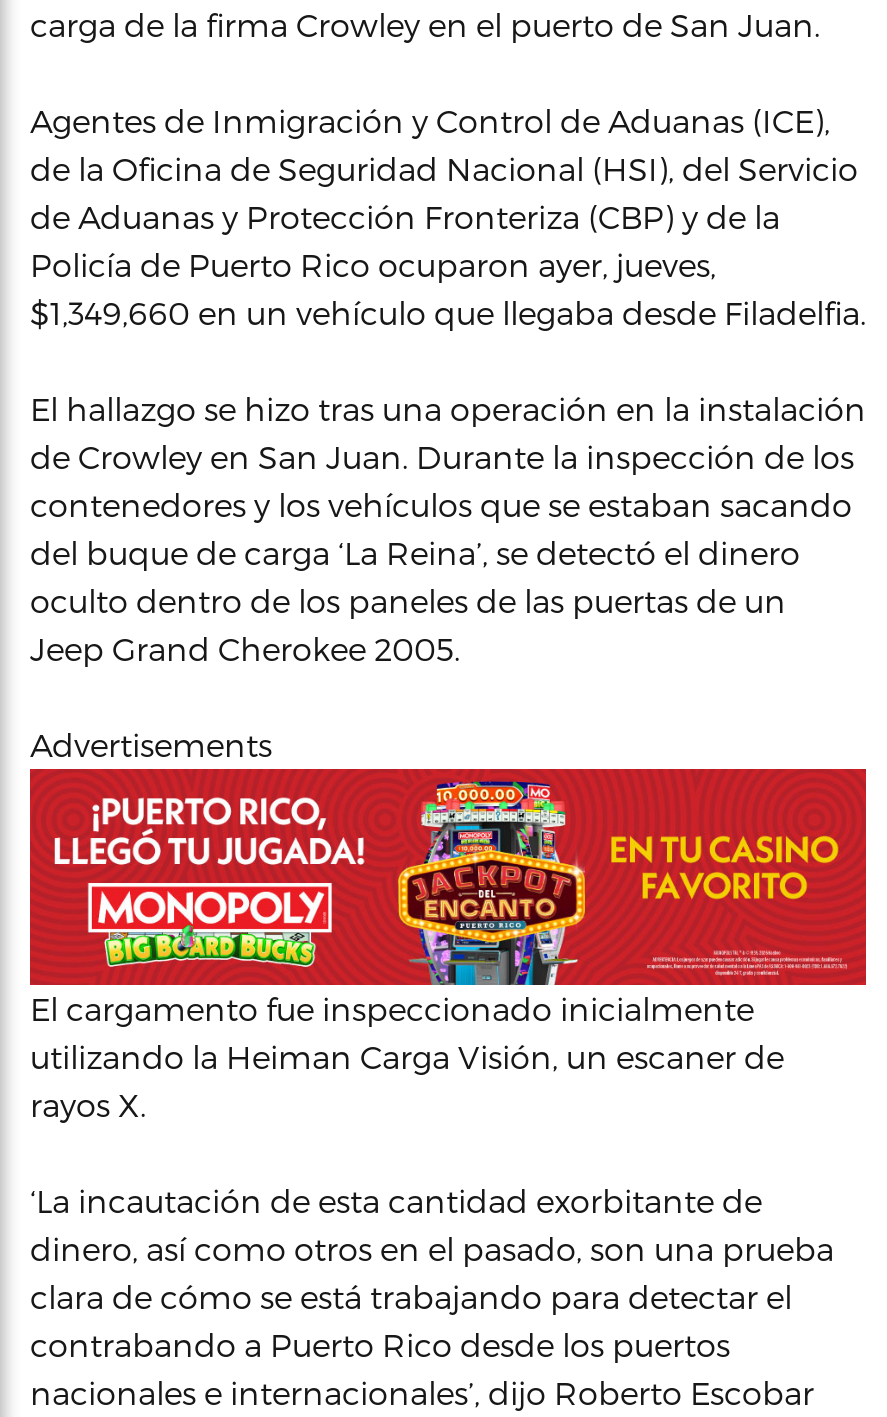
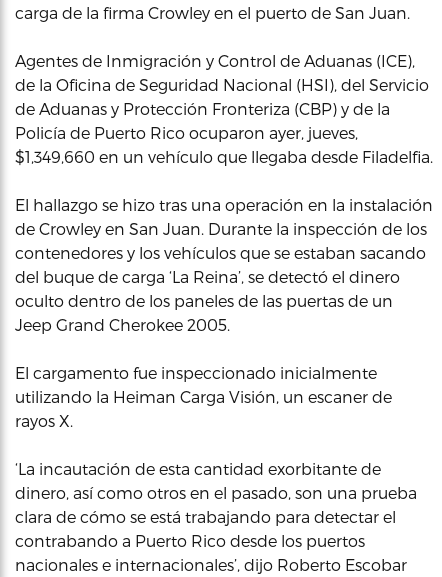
- Advertisements

- [image]
